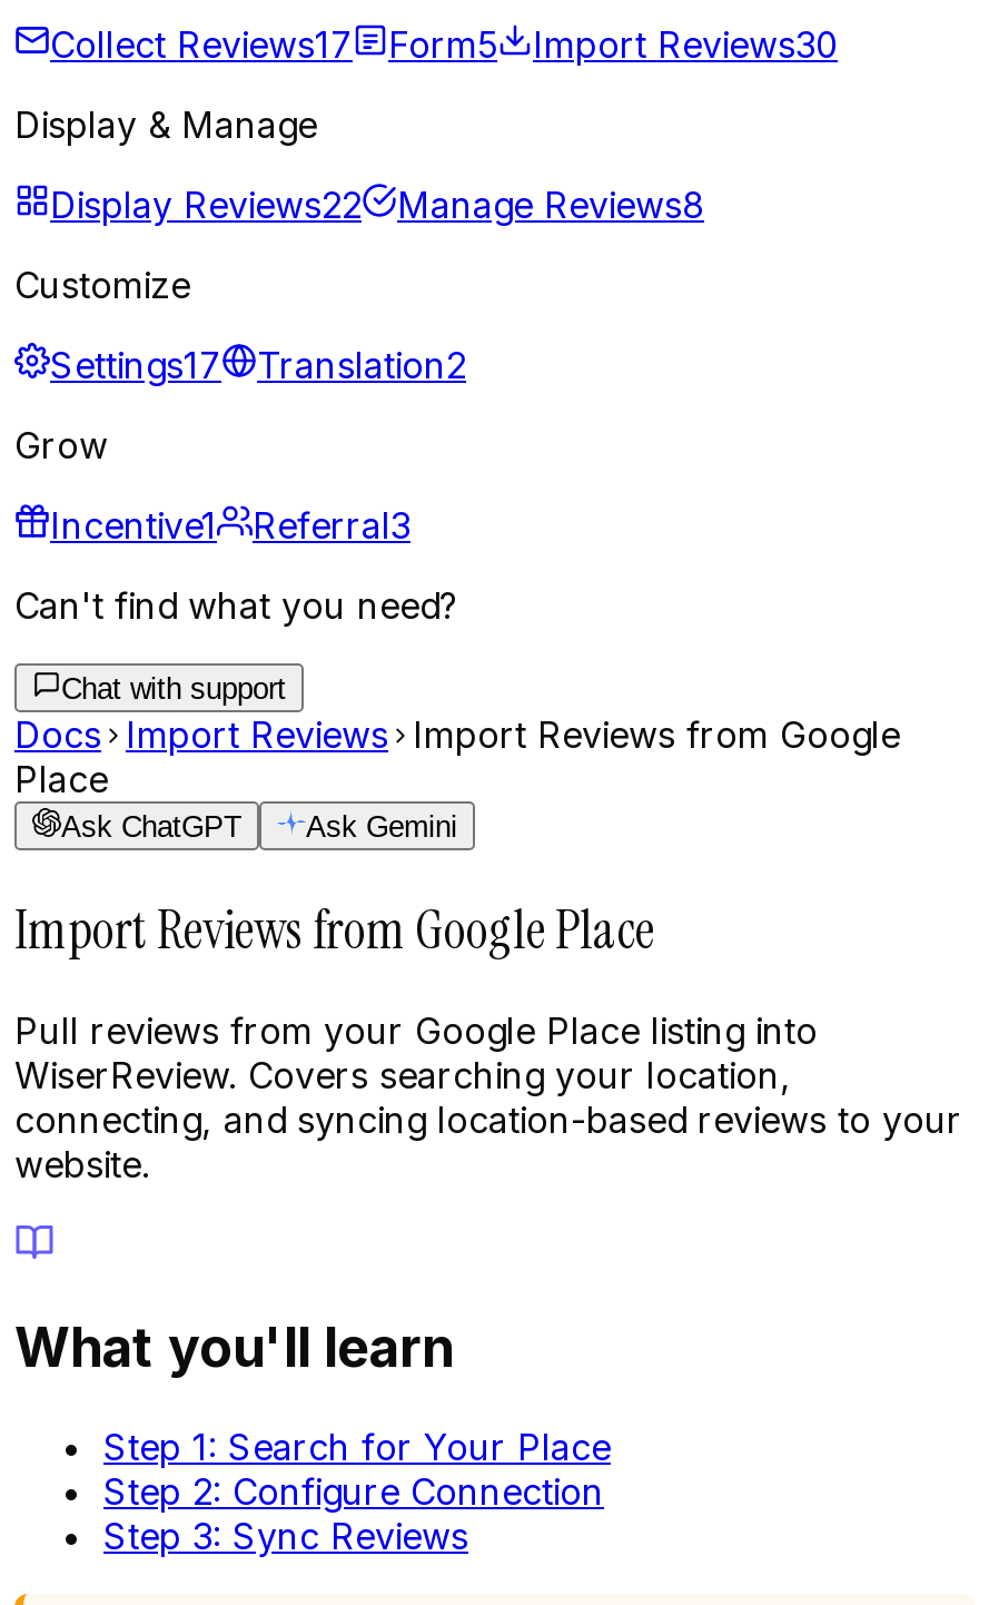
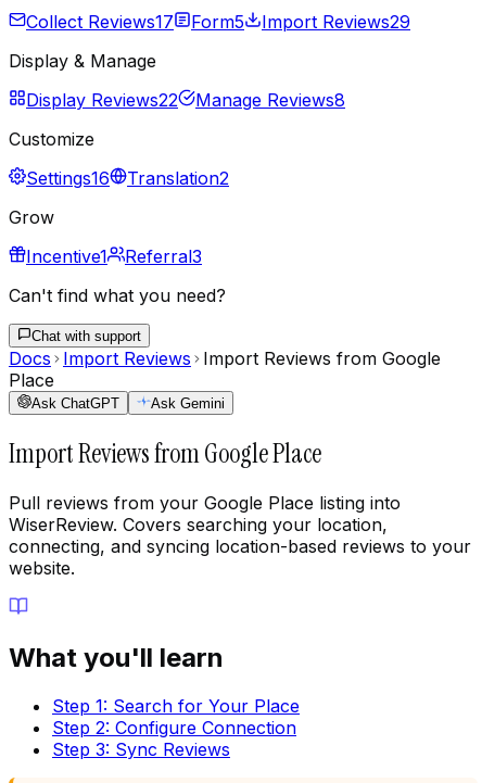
- Import Reviews30
+ Import Reviews29

- Settings17 Translation2
+ Settings16 Translation2
